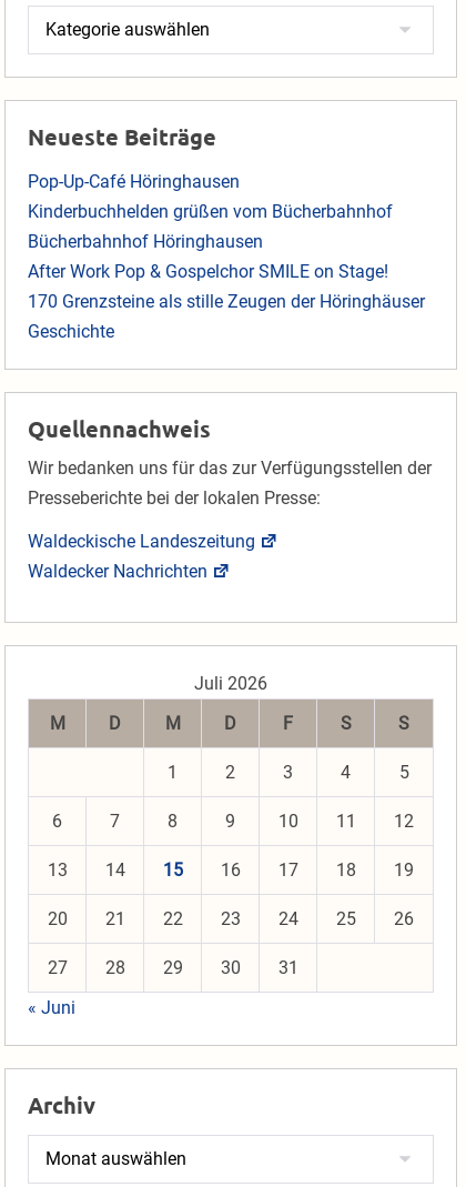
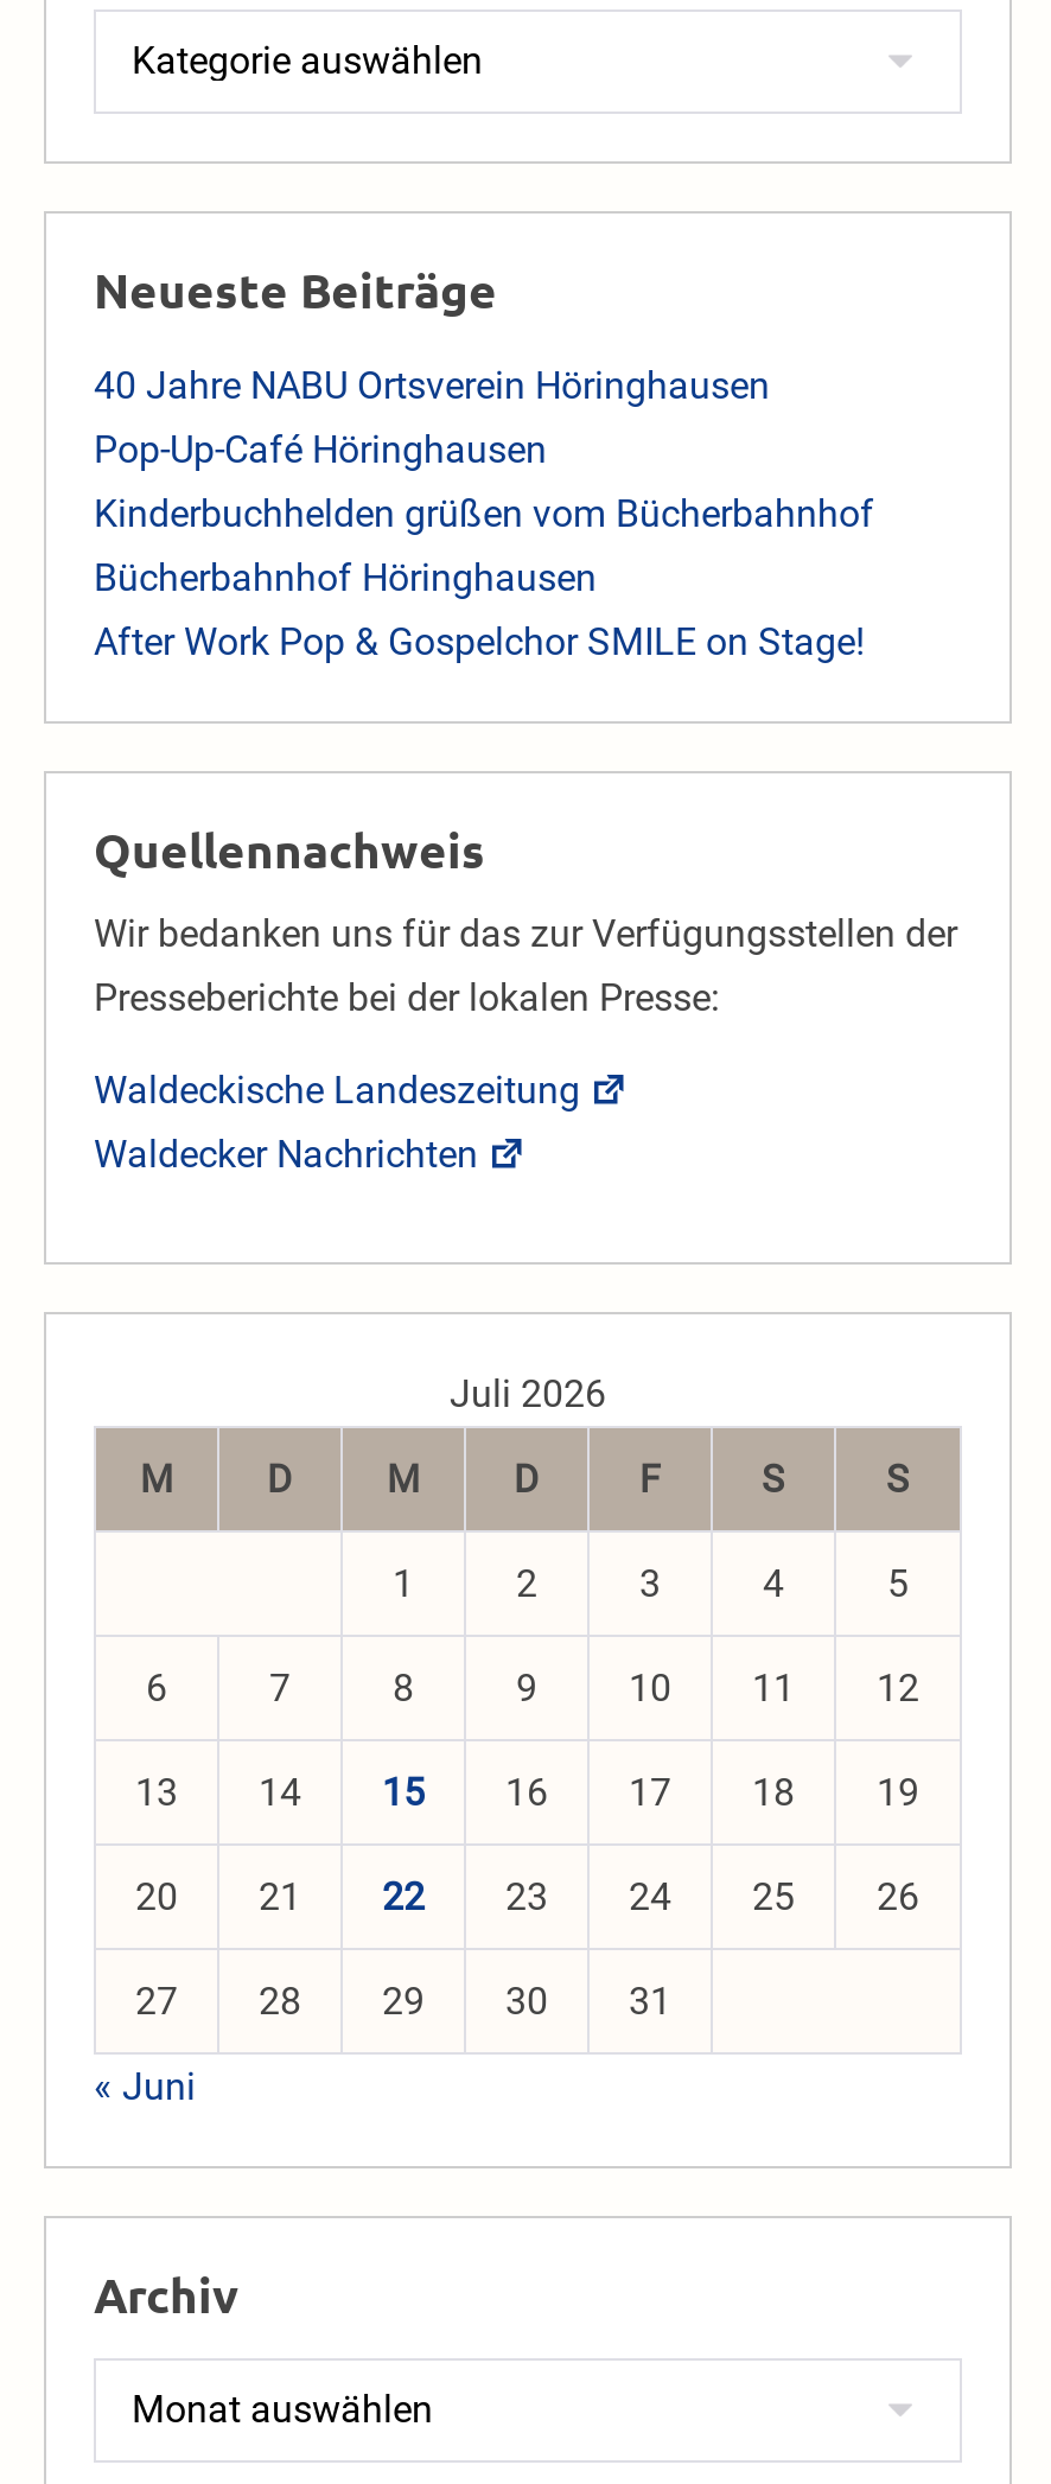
+ 40 Jahre NABU Ortsverein Höringhausen

moved down: Pop-Up-Café Höringhausen | Kinderbuchhelden grüßen vom Bücherbahnhof | Bücherbahnhof Höringhausen | After Work Pop & Gospelchor SMILE on Stage!

- 170 Grenzsteine als stille Zeugen der Höringhäuser
- Geschichte
